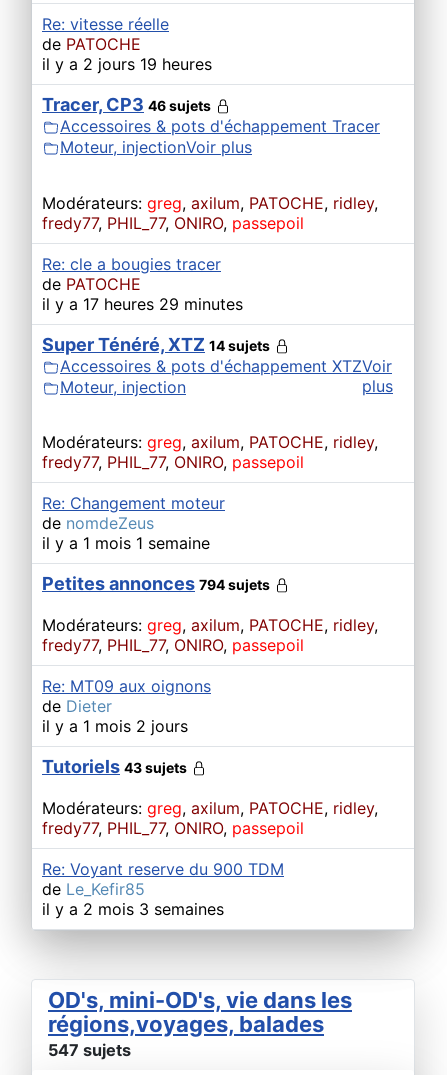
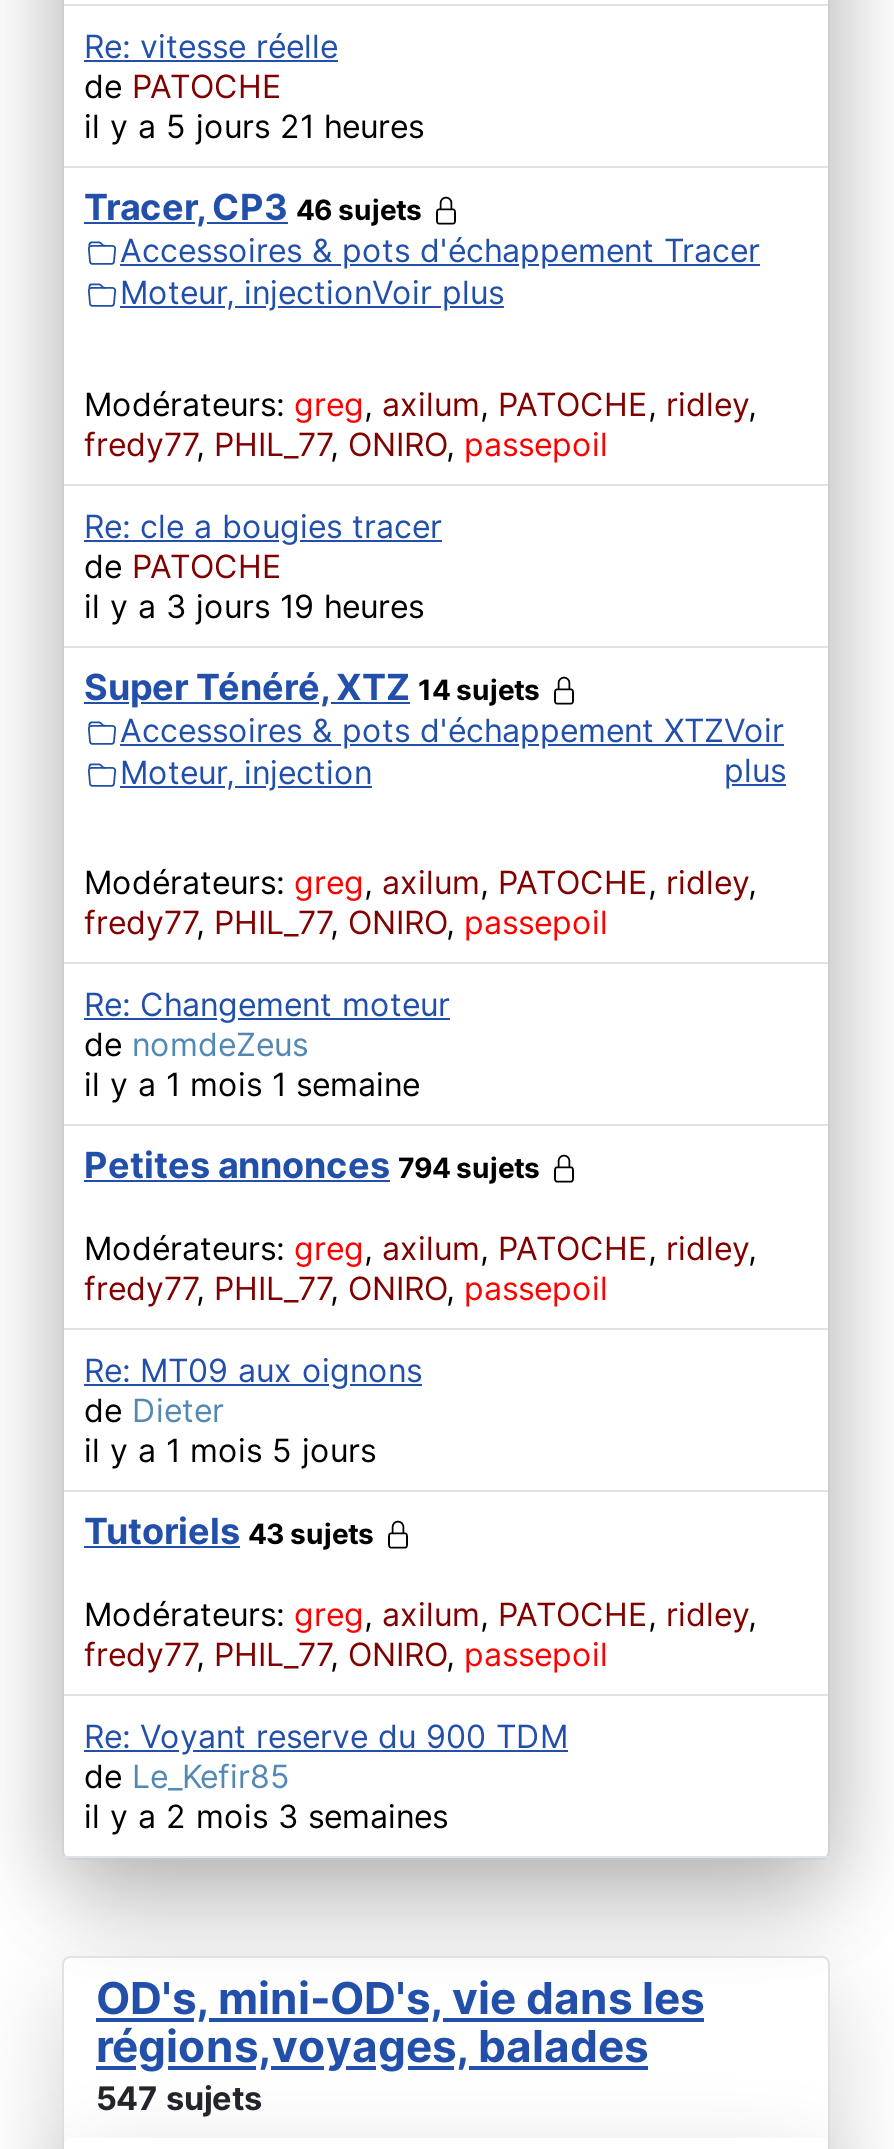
- il y a 2 jours 19 heures
+ il y a 5 jours 21 heures

- il y a 17 heures 29 minutes
+ il y a 3 jours 19 heures

- il y a 1 mois 2 jours
+ il y a 1 mois 5 jours
